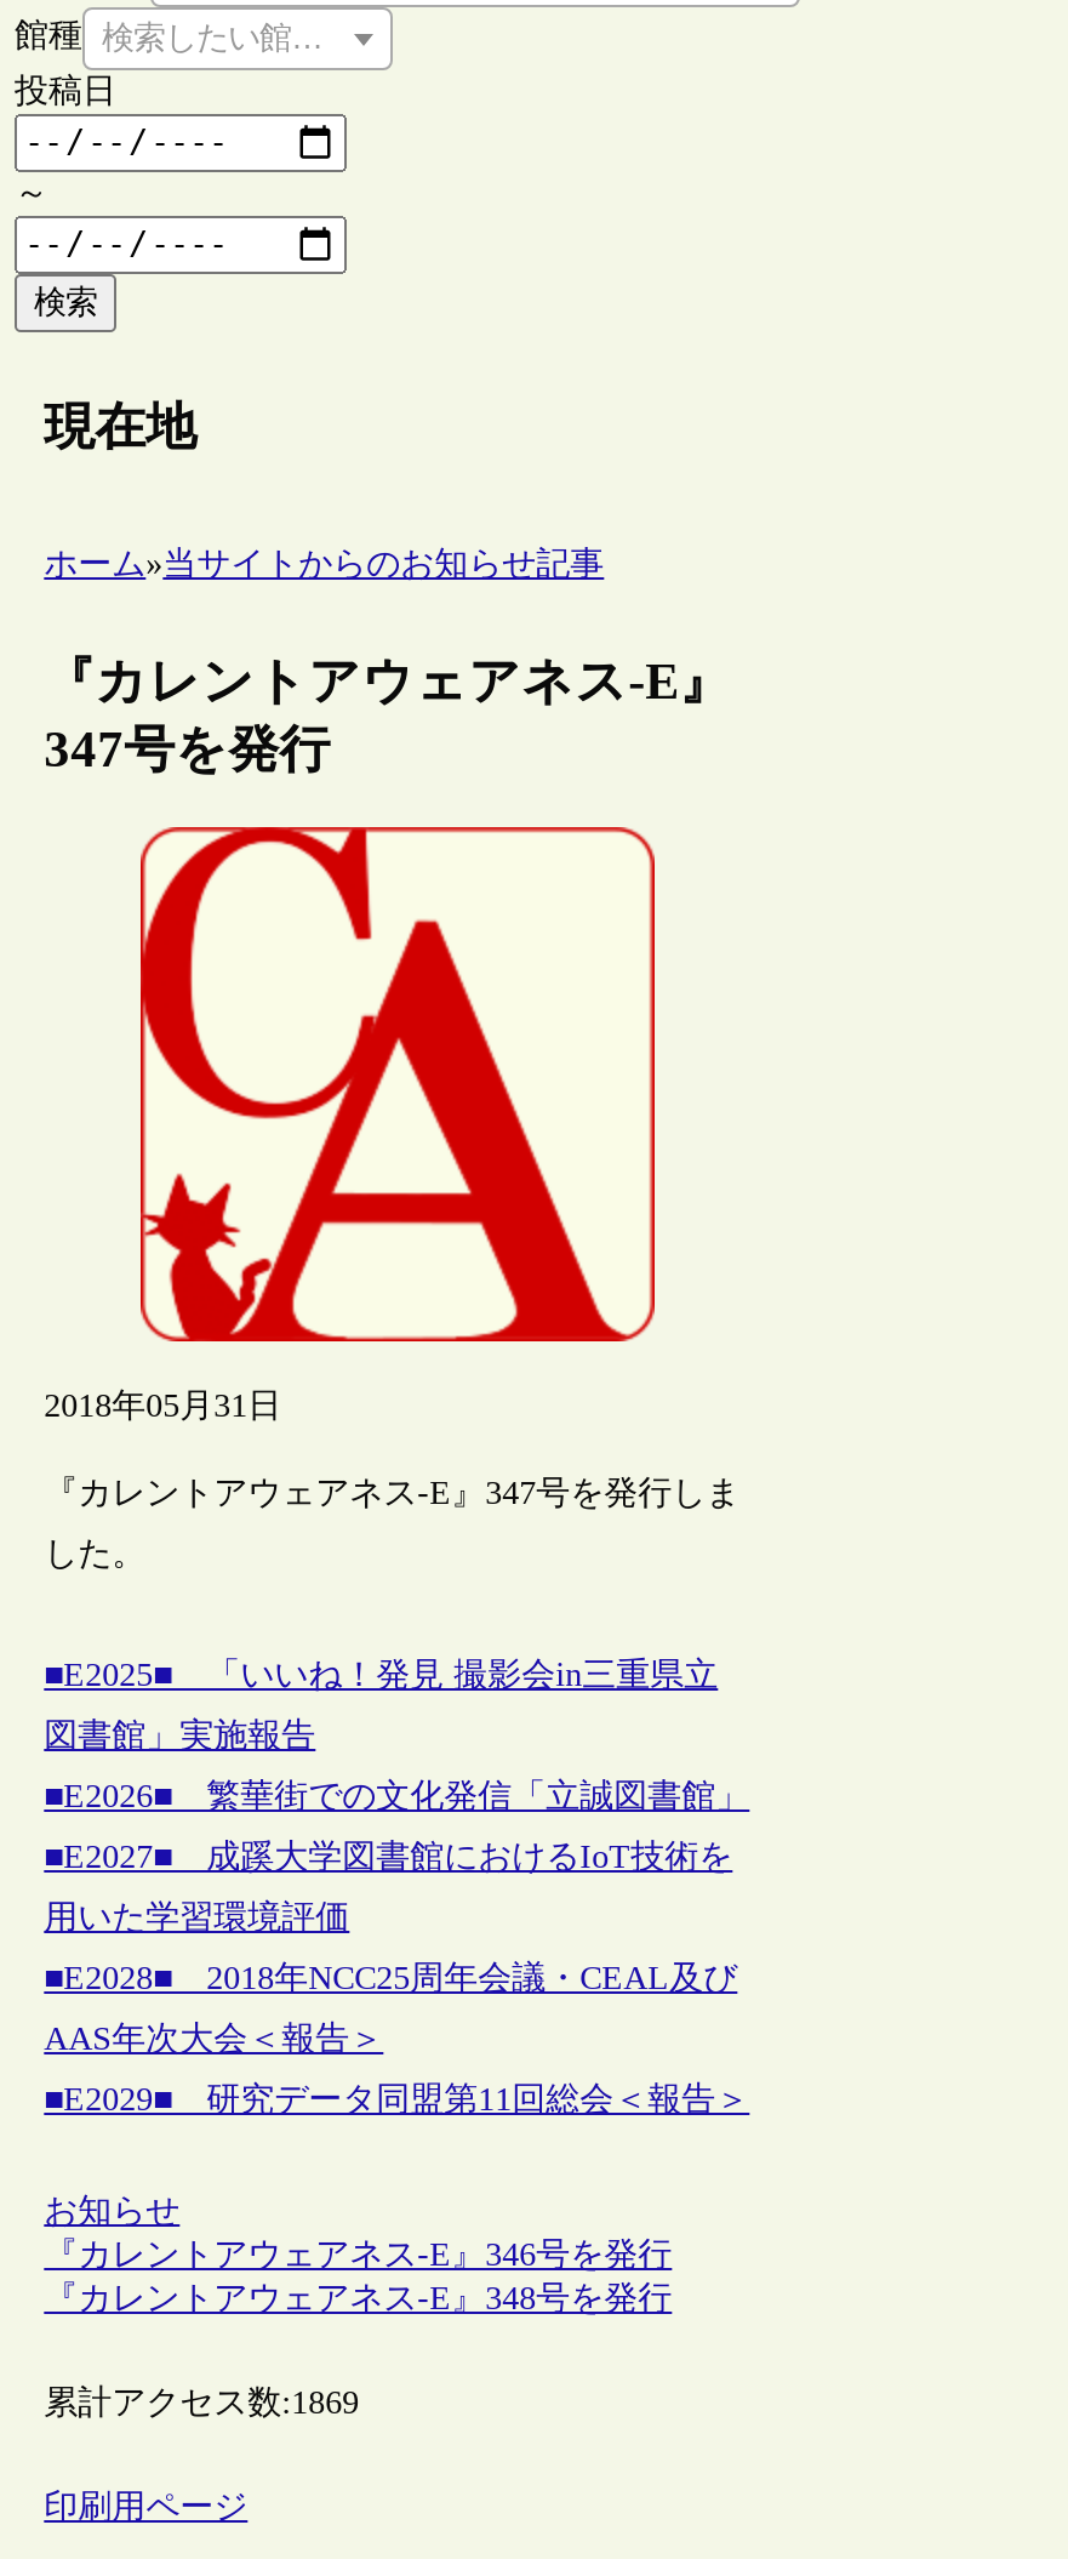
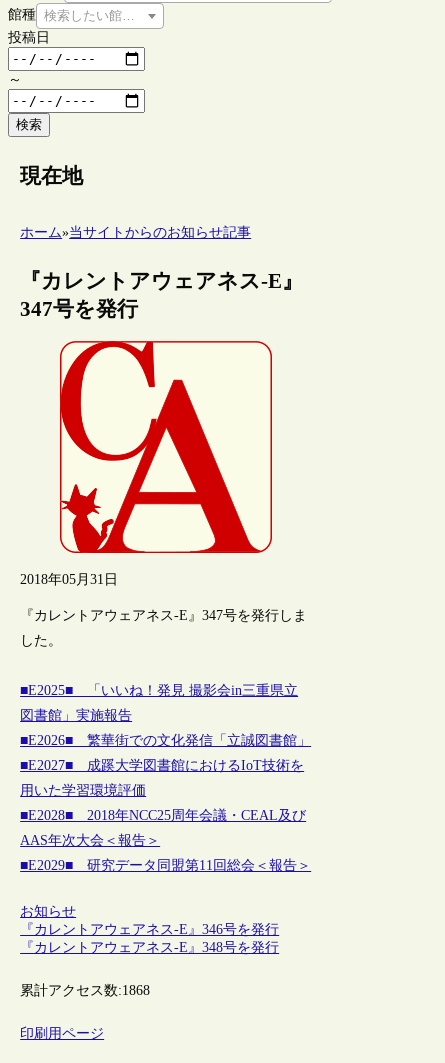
- 累計アクセス数:1869
+ 累計アクセス数:1868
